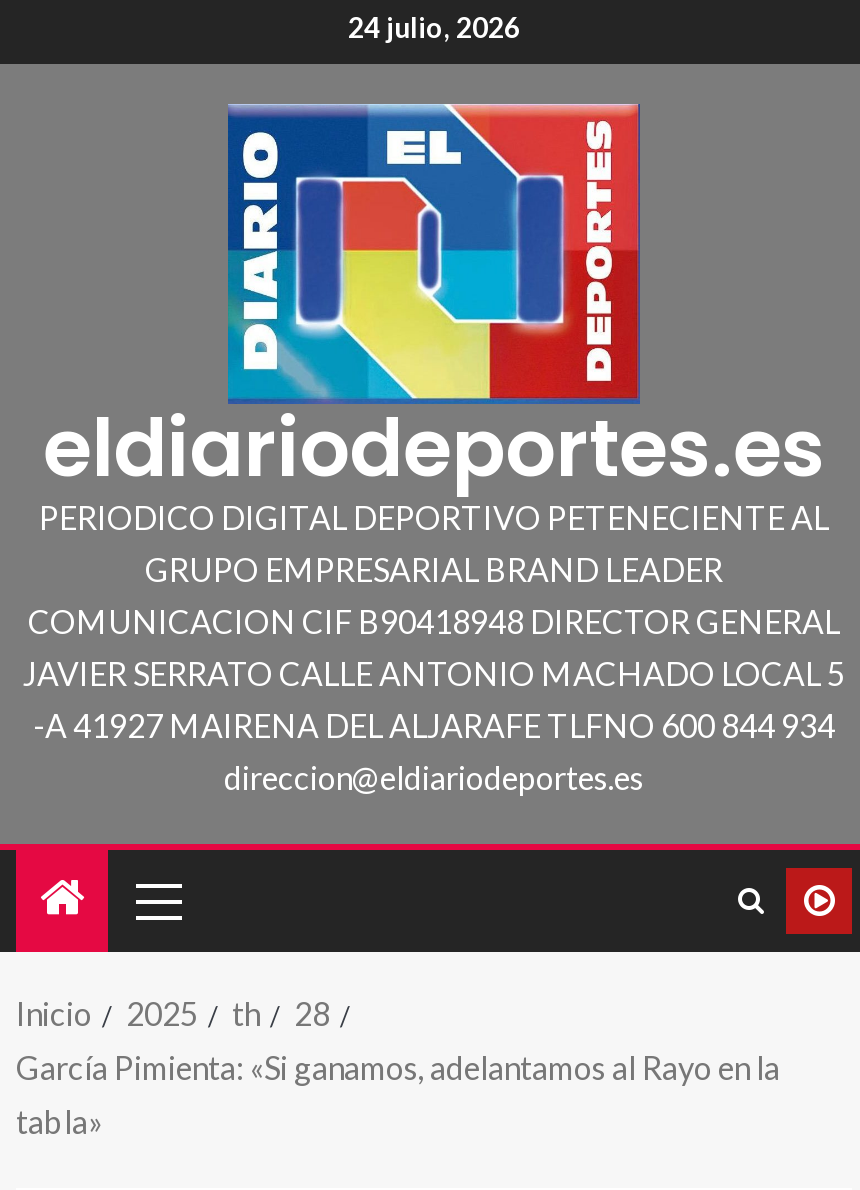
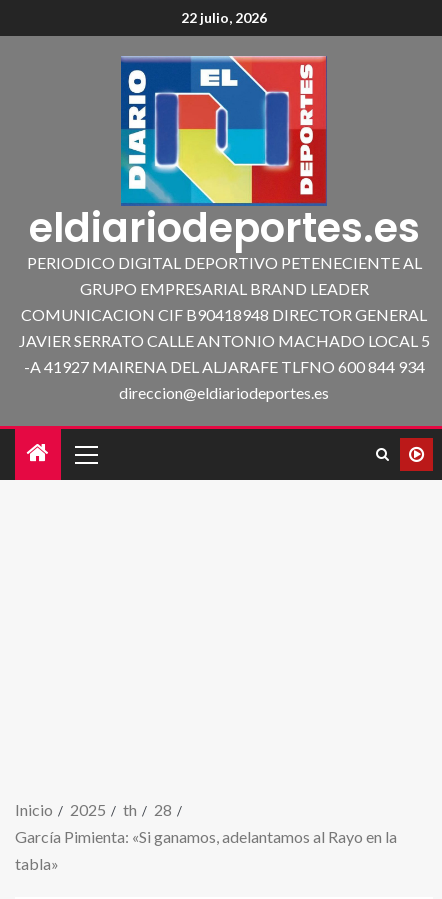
- 24 julio, 2026
+ 22 julio, 2026
